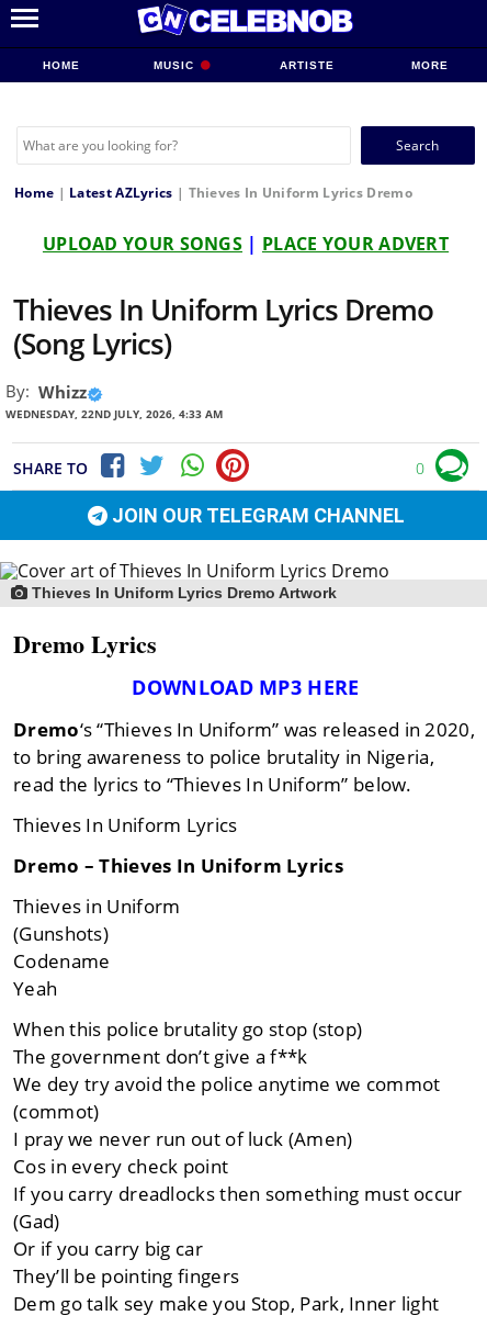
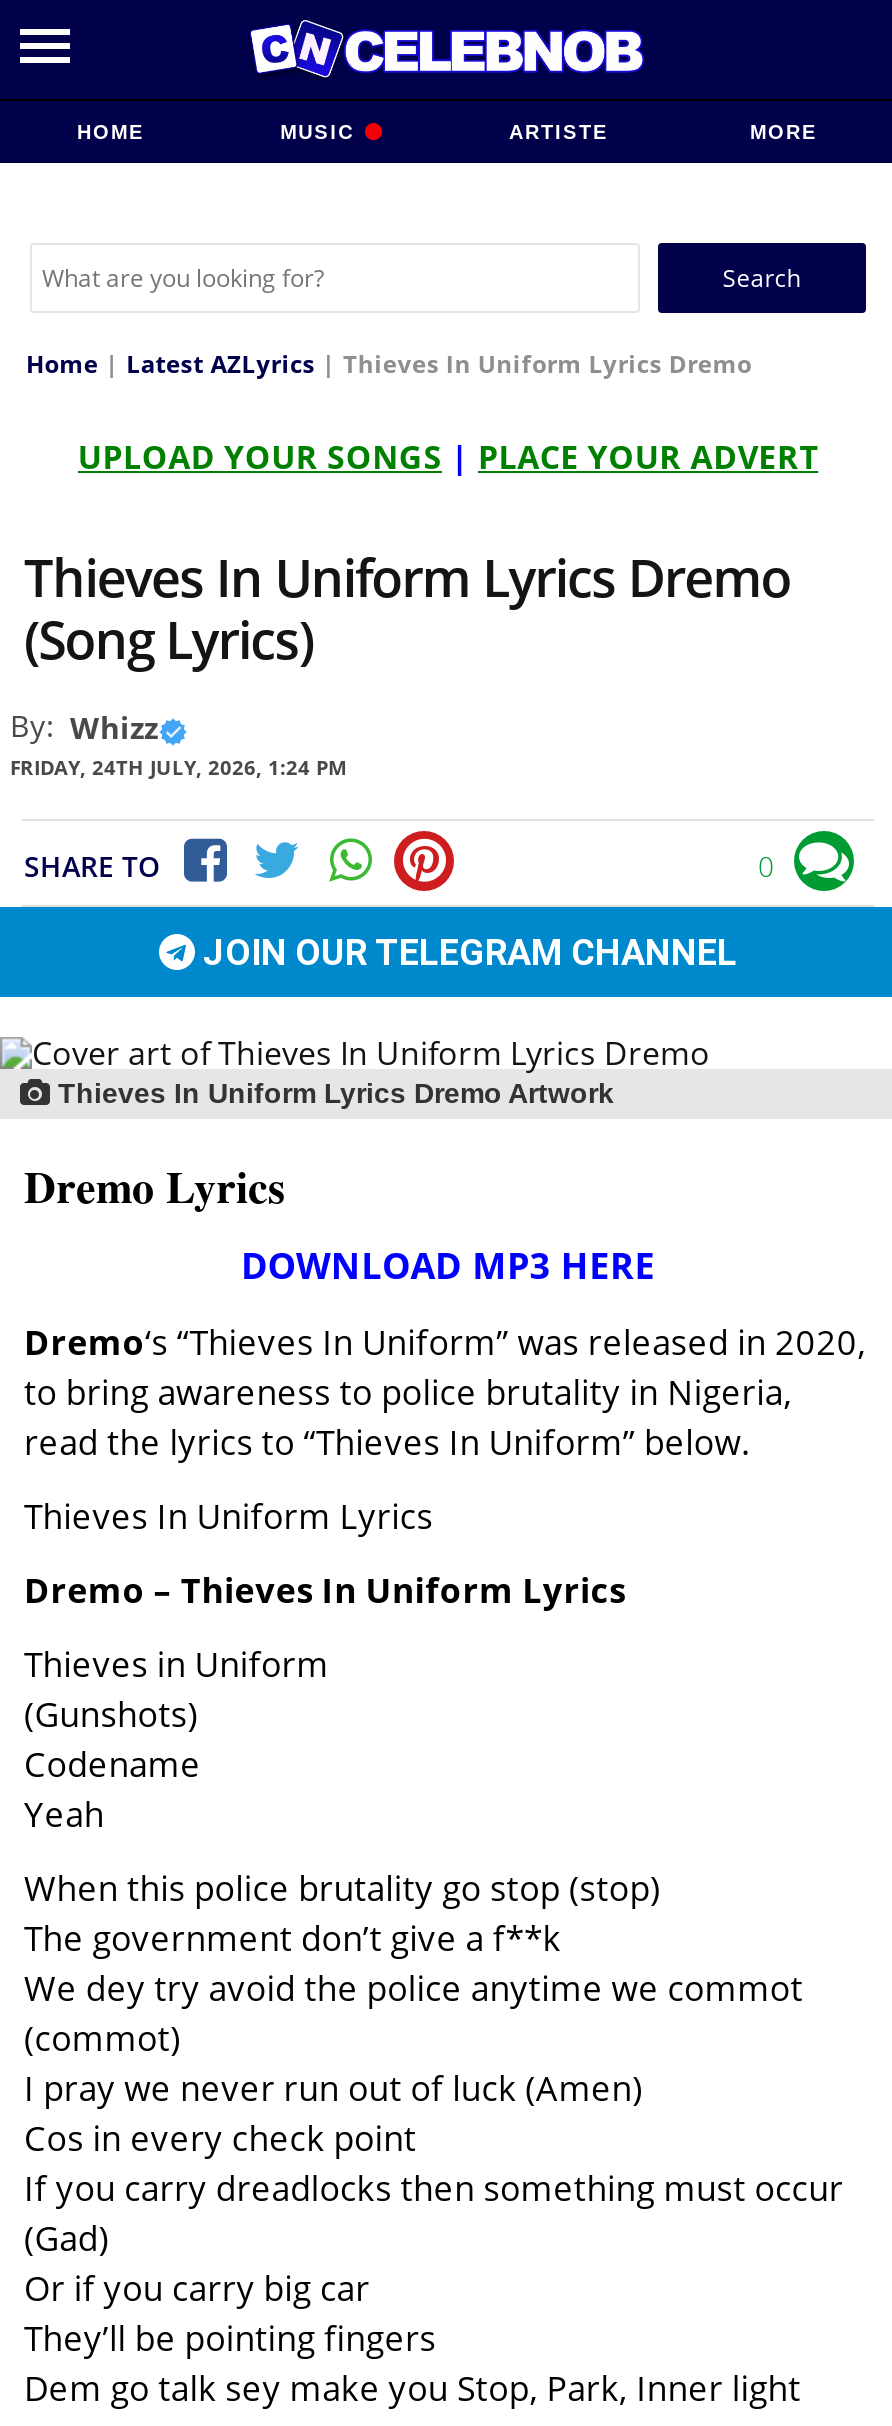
- WEDNESDAY, 22ND JULY, 2026, 4:33 AM
+ FRIDAY, 24TH JULY, 2026, 1:24 PM
